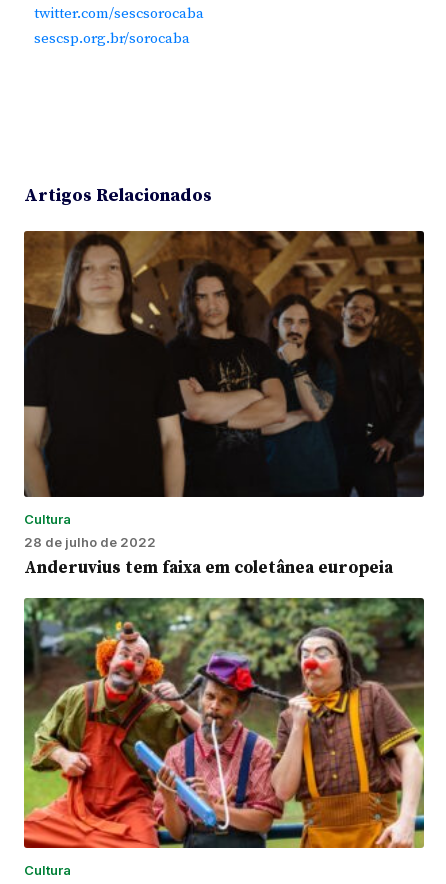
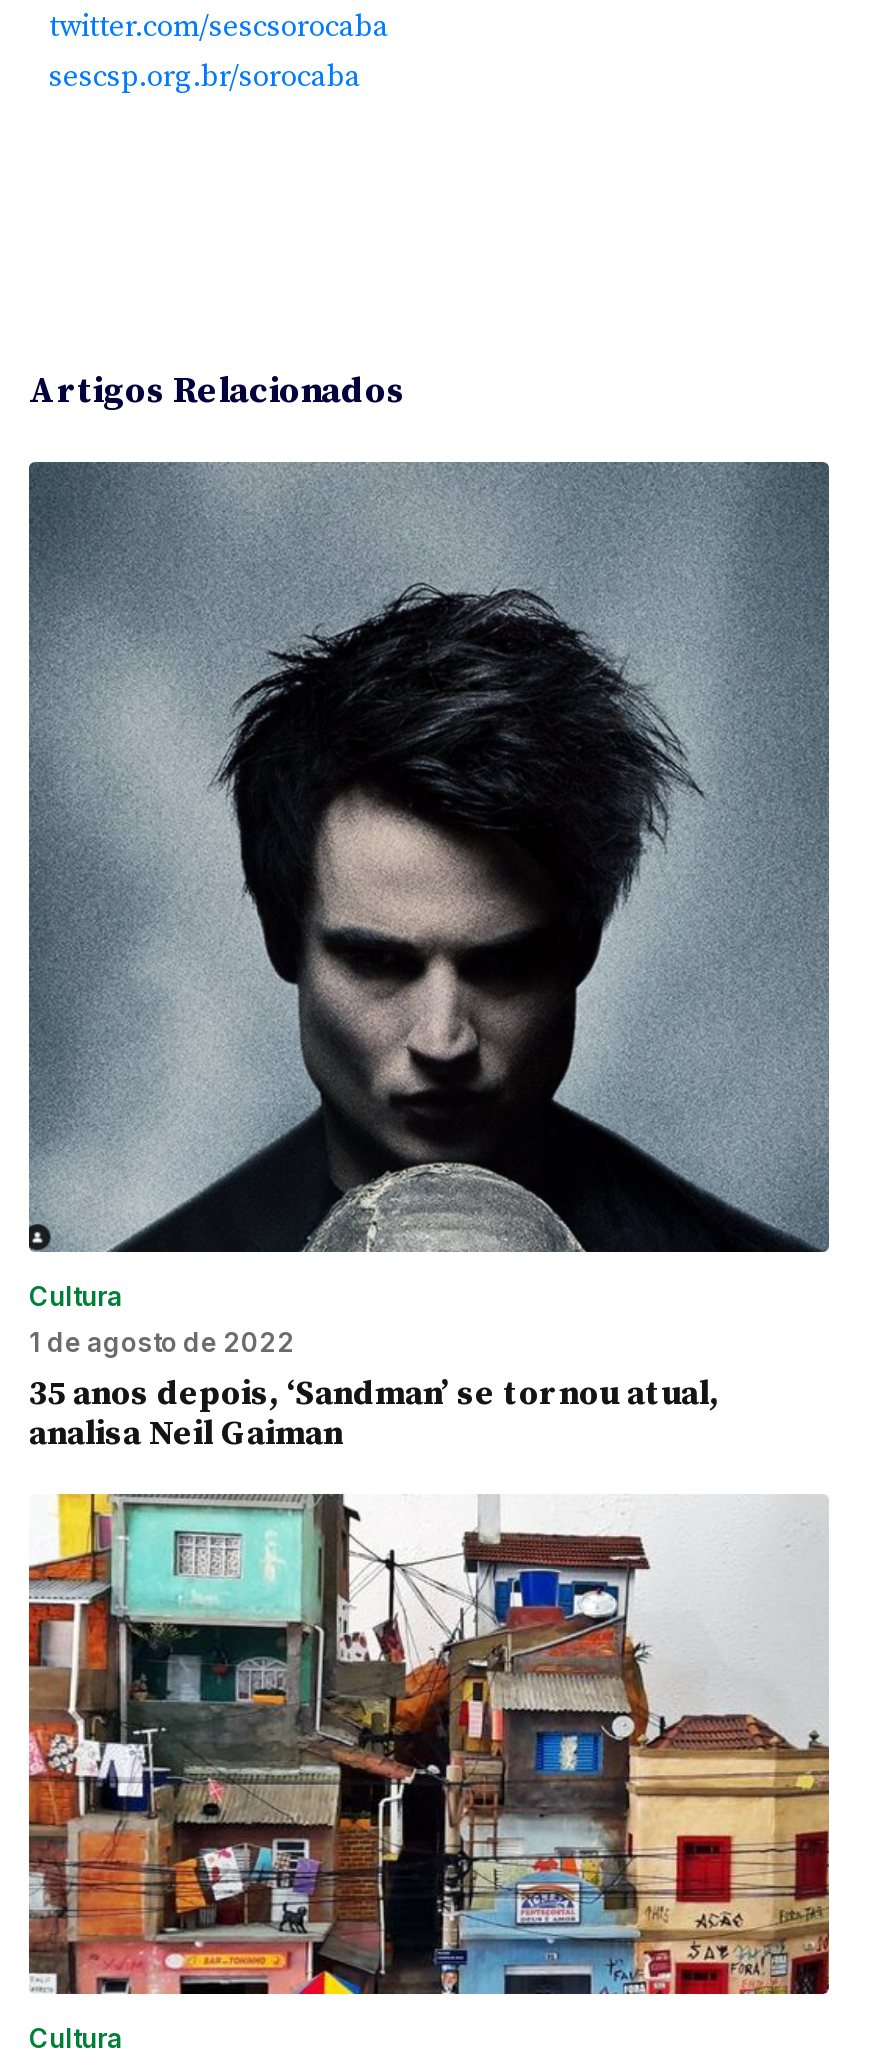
- [image]
- 28 de julho de 2022
- Anderuvius tem faixa em coletânea europeia
+ [image]
+ 1 de agosto de 2022
+ 35 anos depois, ‘Sandman’ se tornou atual,
+ analisa Neil Gaiman

- [image]
+ [image]
